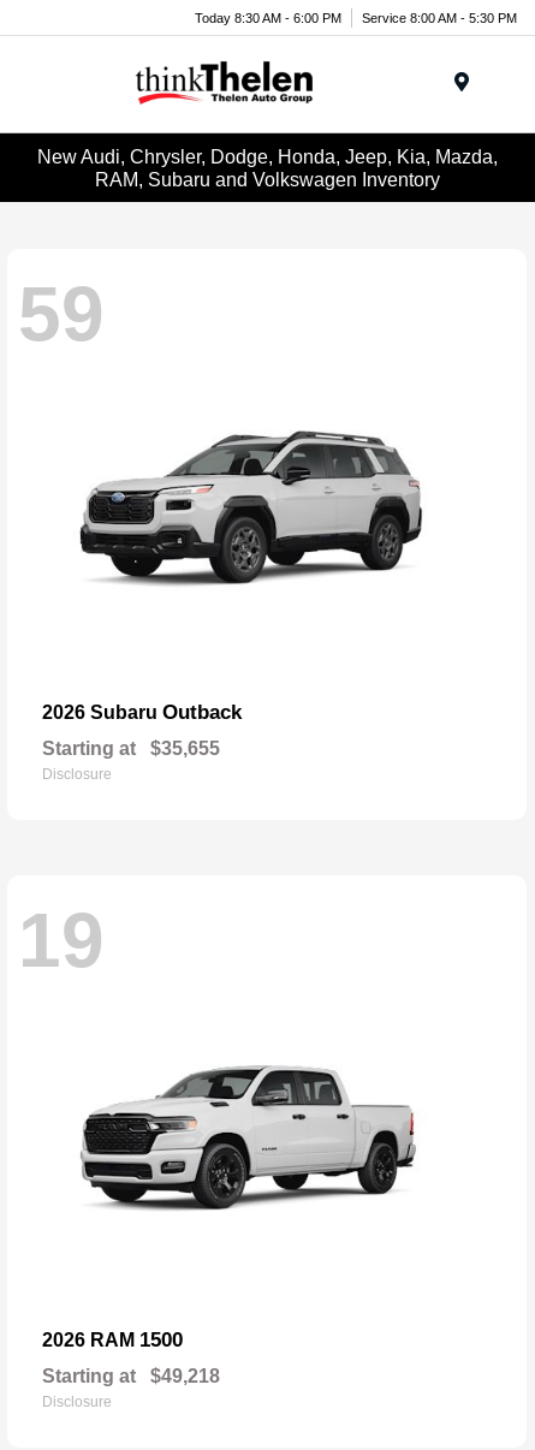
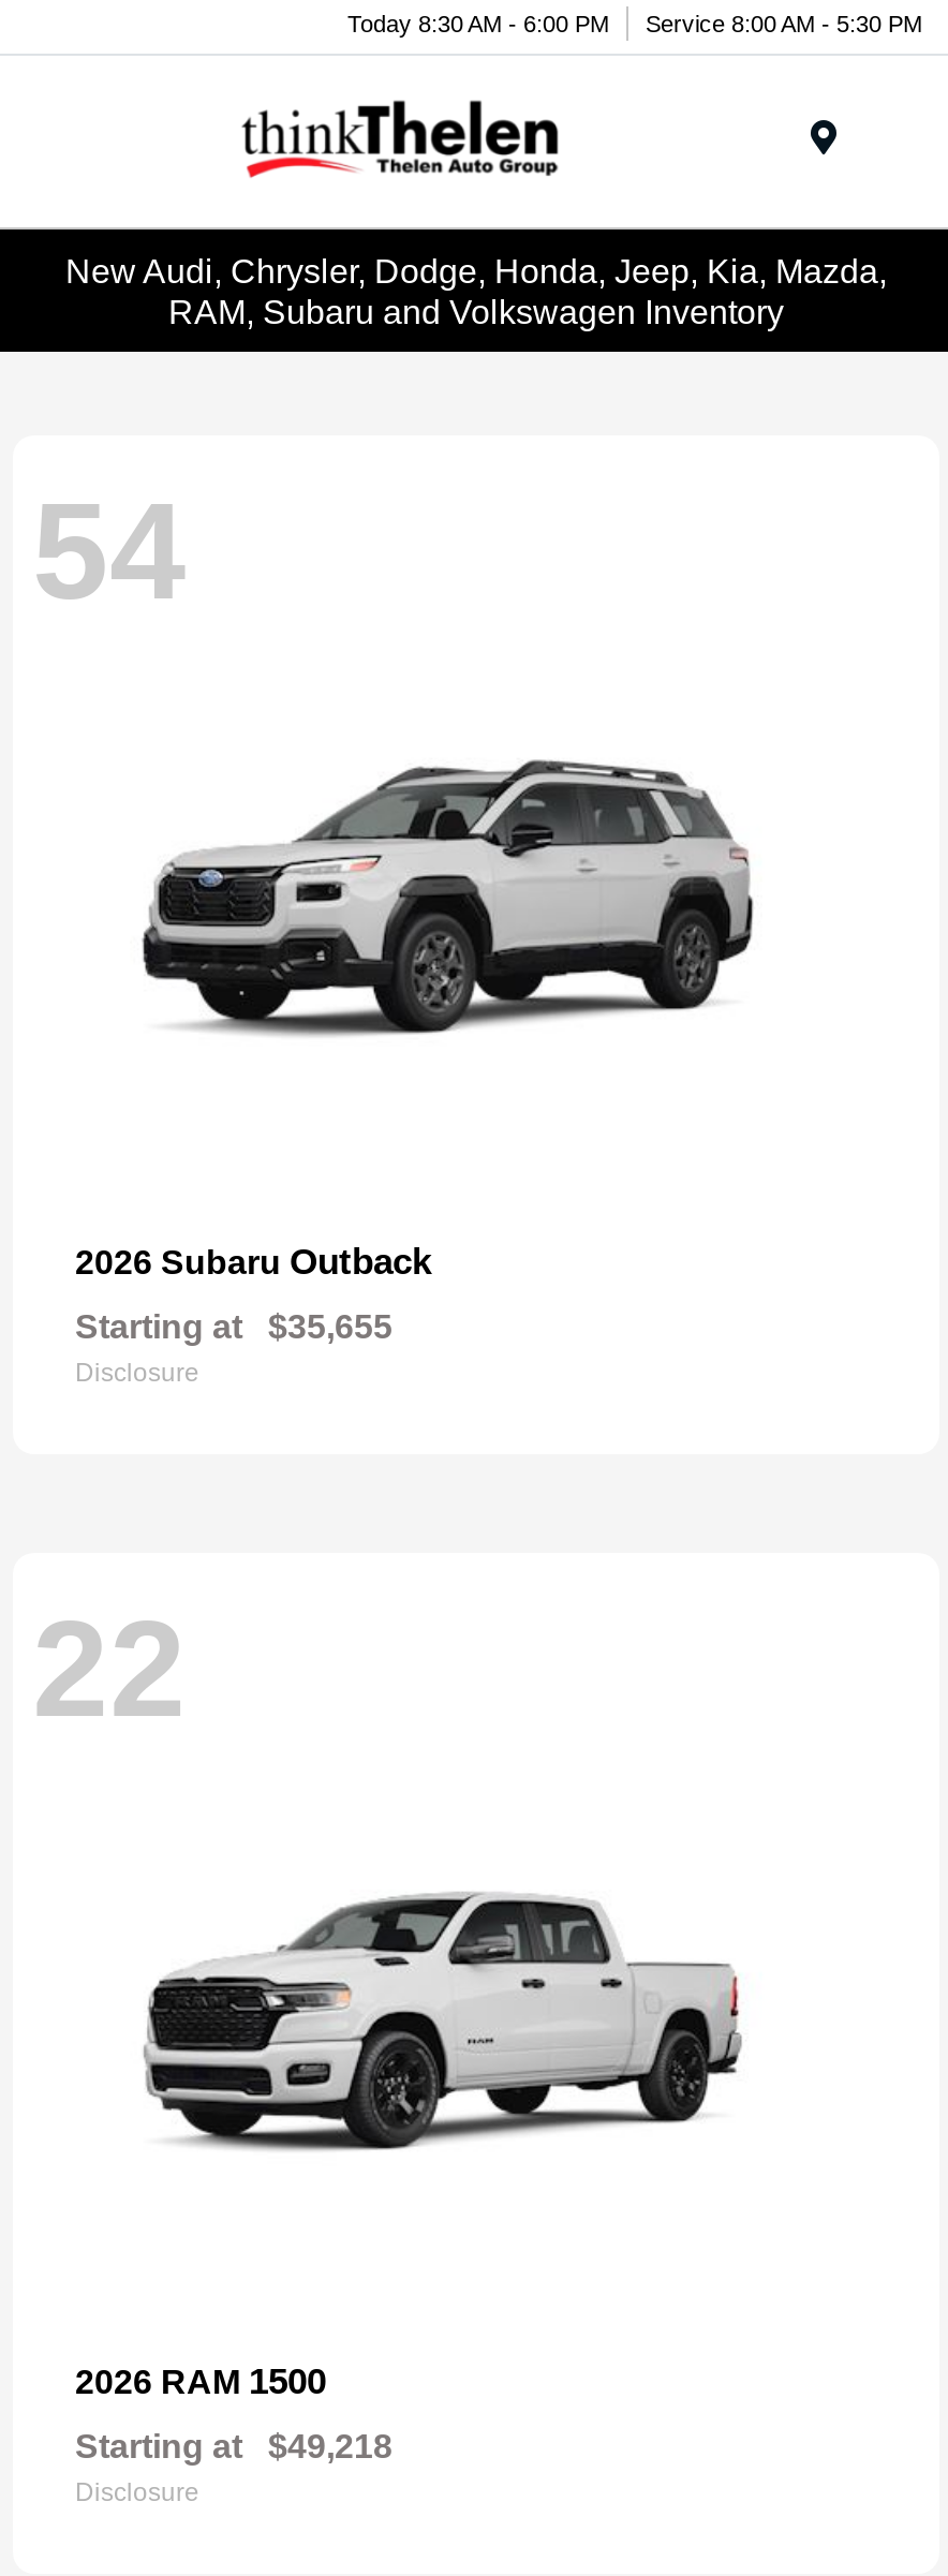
- 59
+ 54

- 19
+ 22
